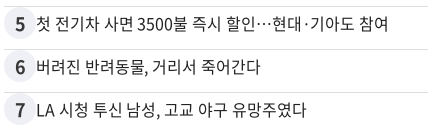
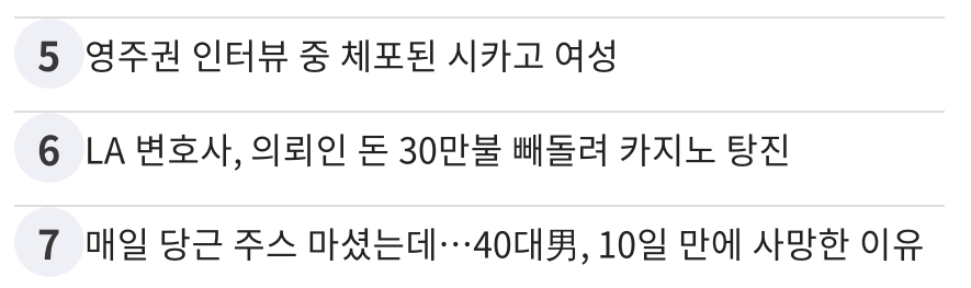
- 5 첫 전기차 사면 3500불 즉시 할인…현대·기아도 참여
+ 5 영주권 인터뷰 중 체포된 시카고 여성

- 6 버려진 반려동물, 거리서 죽어간다
+ 6 LA 변호사, 의뢰인 돈 30만불 빼돌려 카지노 탕진

- 7 LA 시청 투신 남성, 고교 야구 유망주였다
+ 7 매일 당근 주스 마셨는데…40대男, 10일 만에 사망한 이유
